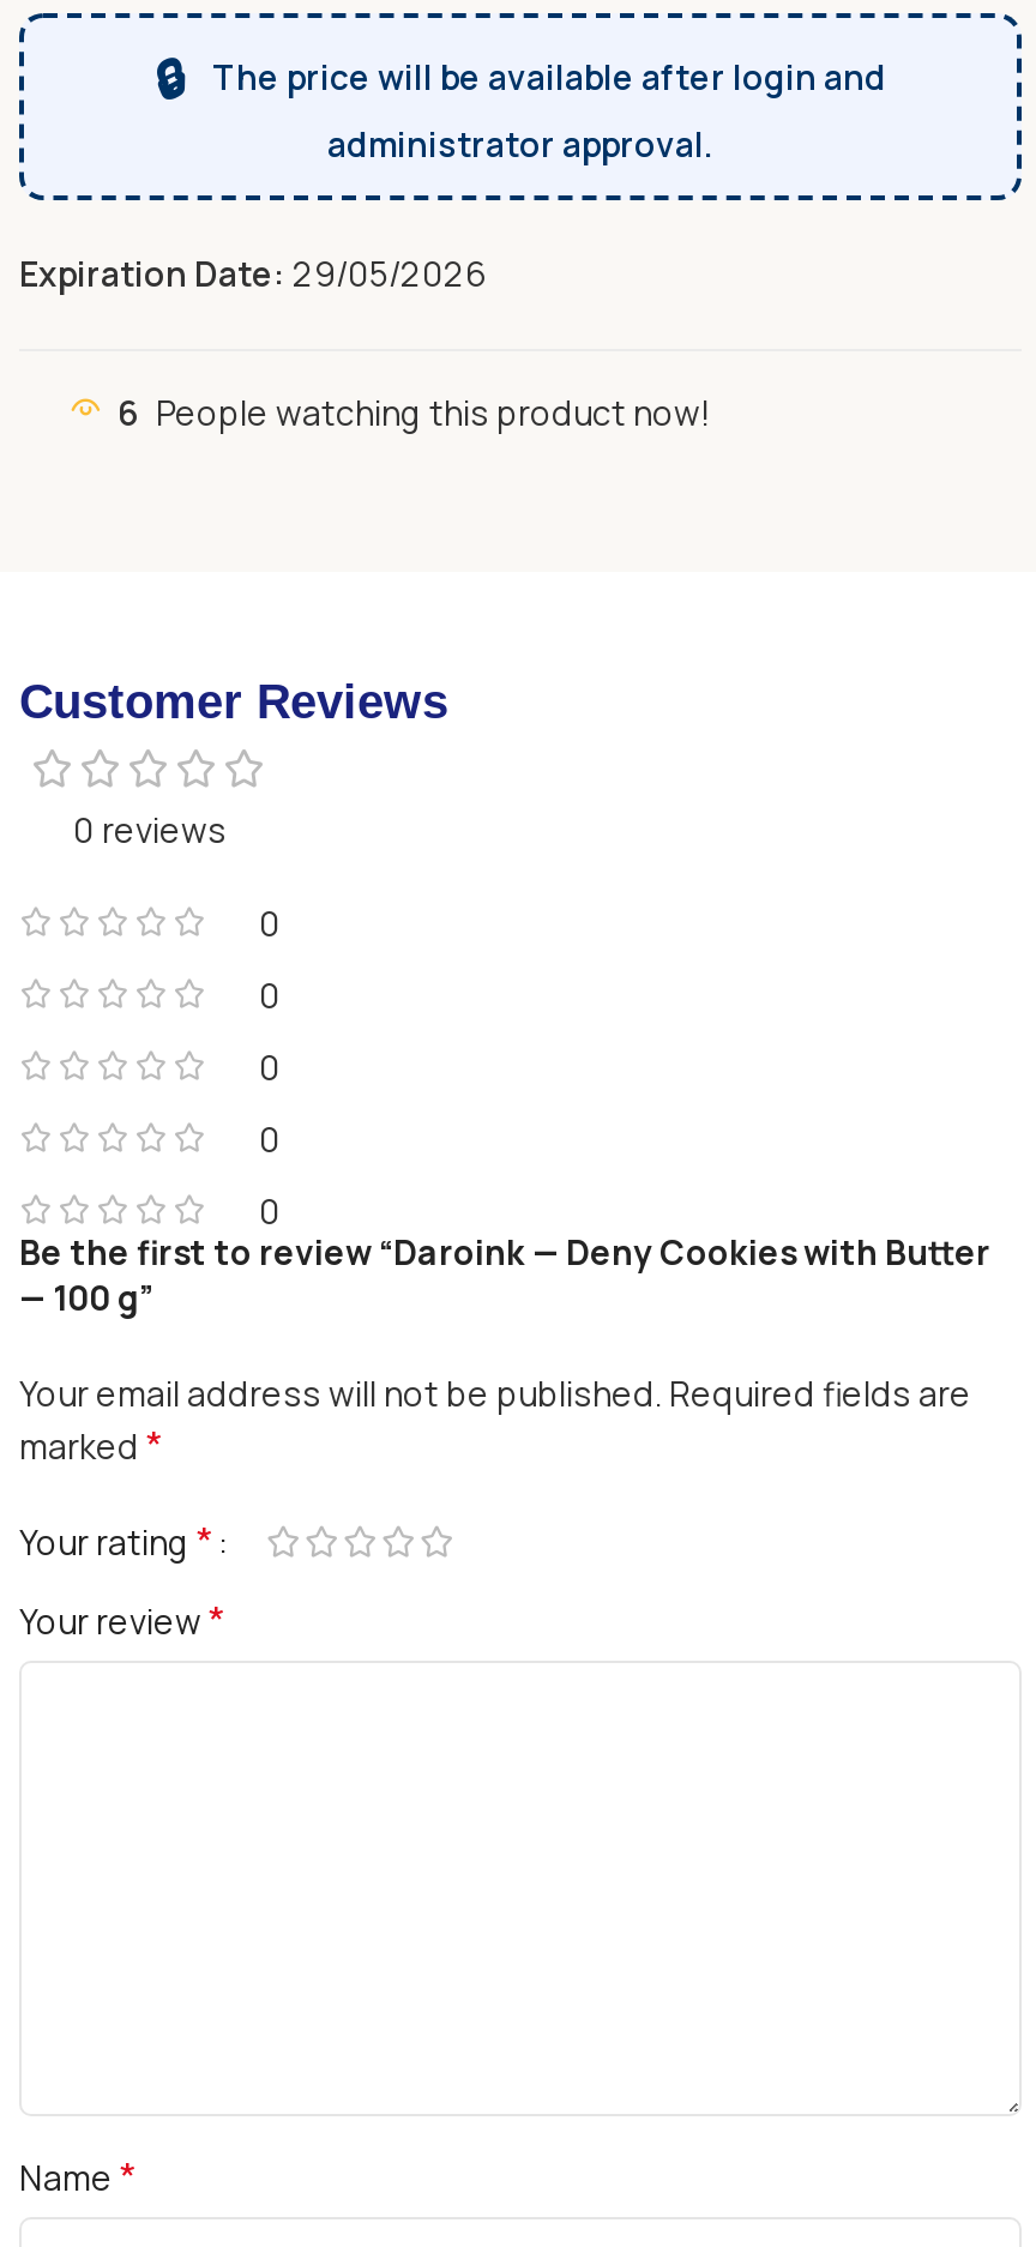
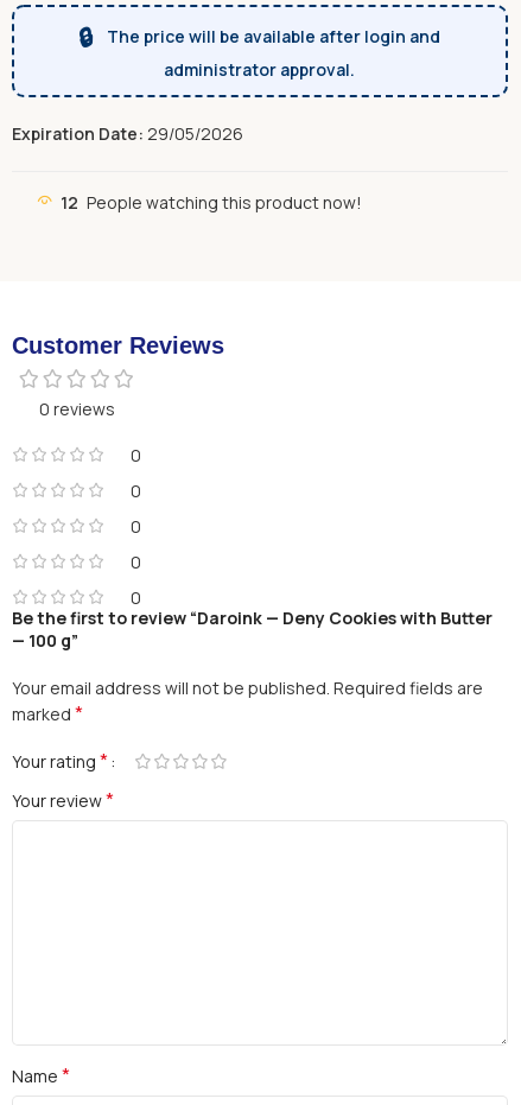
- 6 People watching this product now!
+ 12 People watching this product now!
